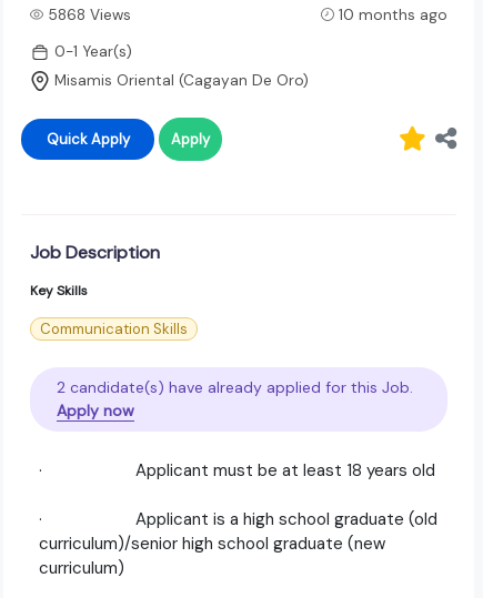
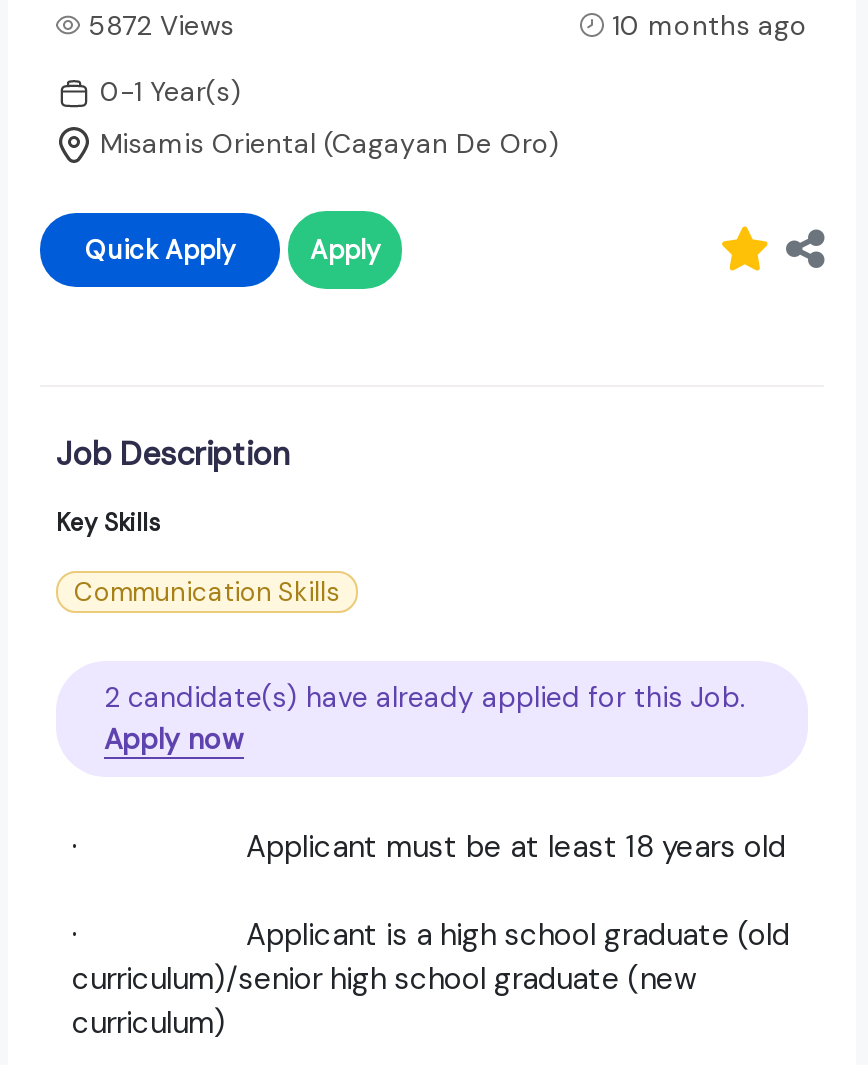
- 5868 Views
+ 5872 Views
